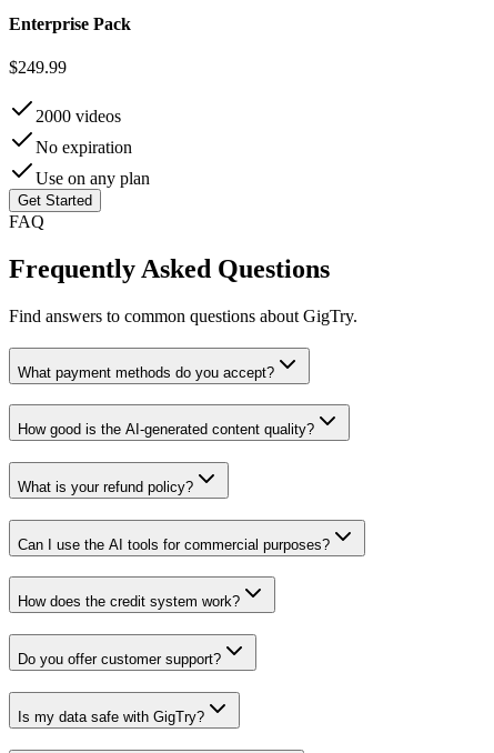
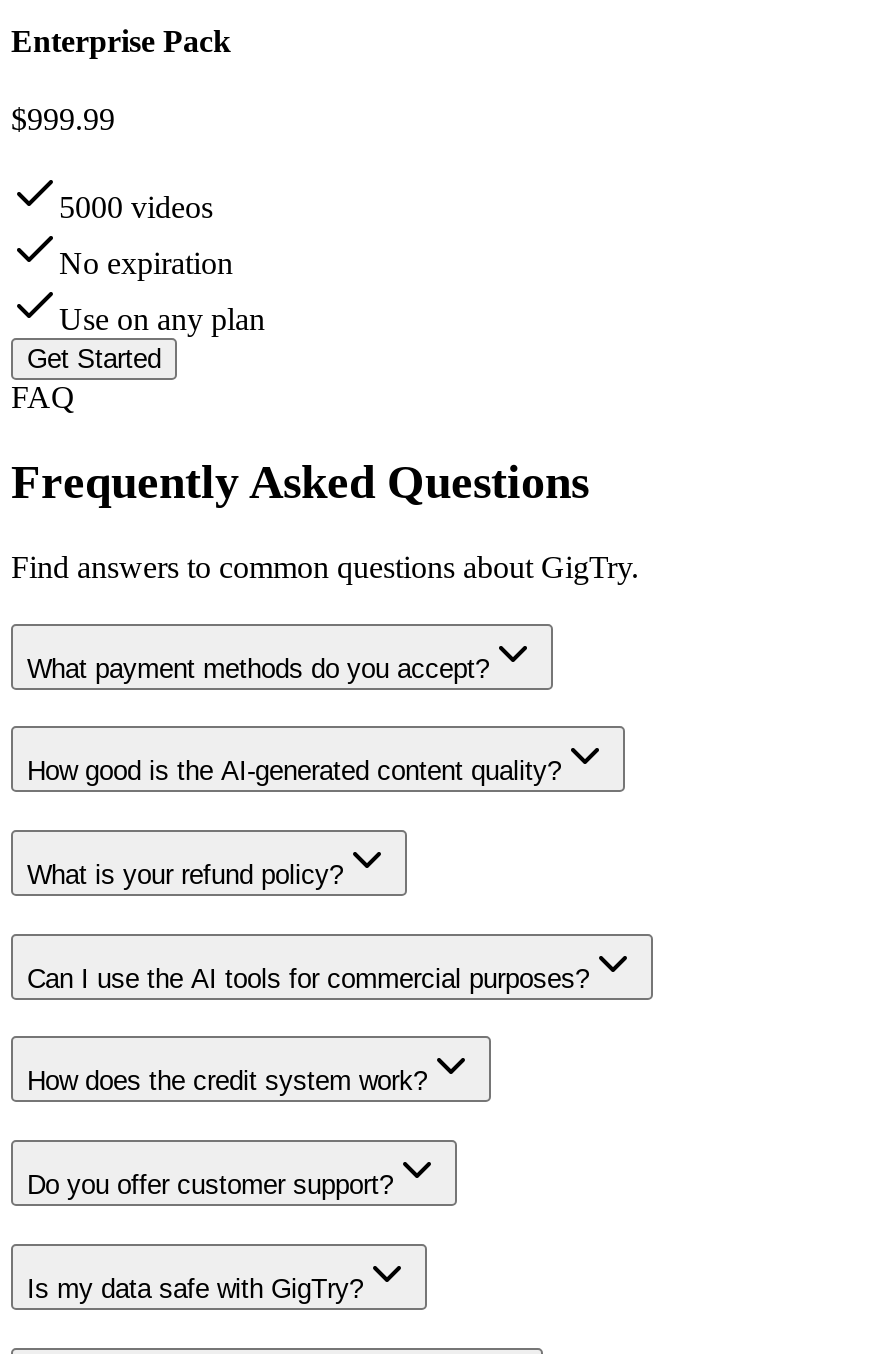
- $249.99
+ $999.99

- 2000 videos
+ 5000 videos
